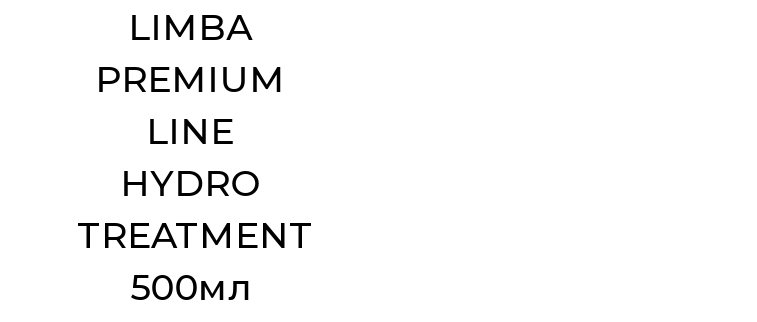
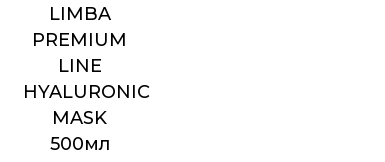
- HYDRO
- TREATMENT
+ HYALURONIC
+ MASK
